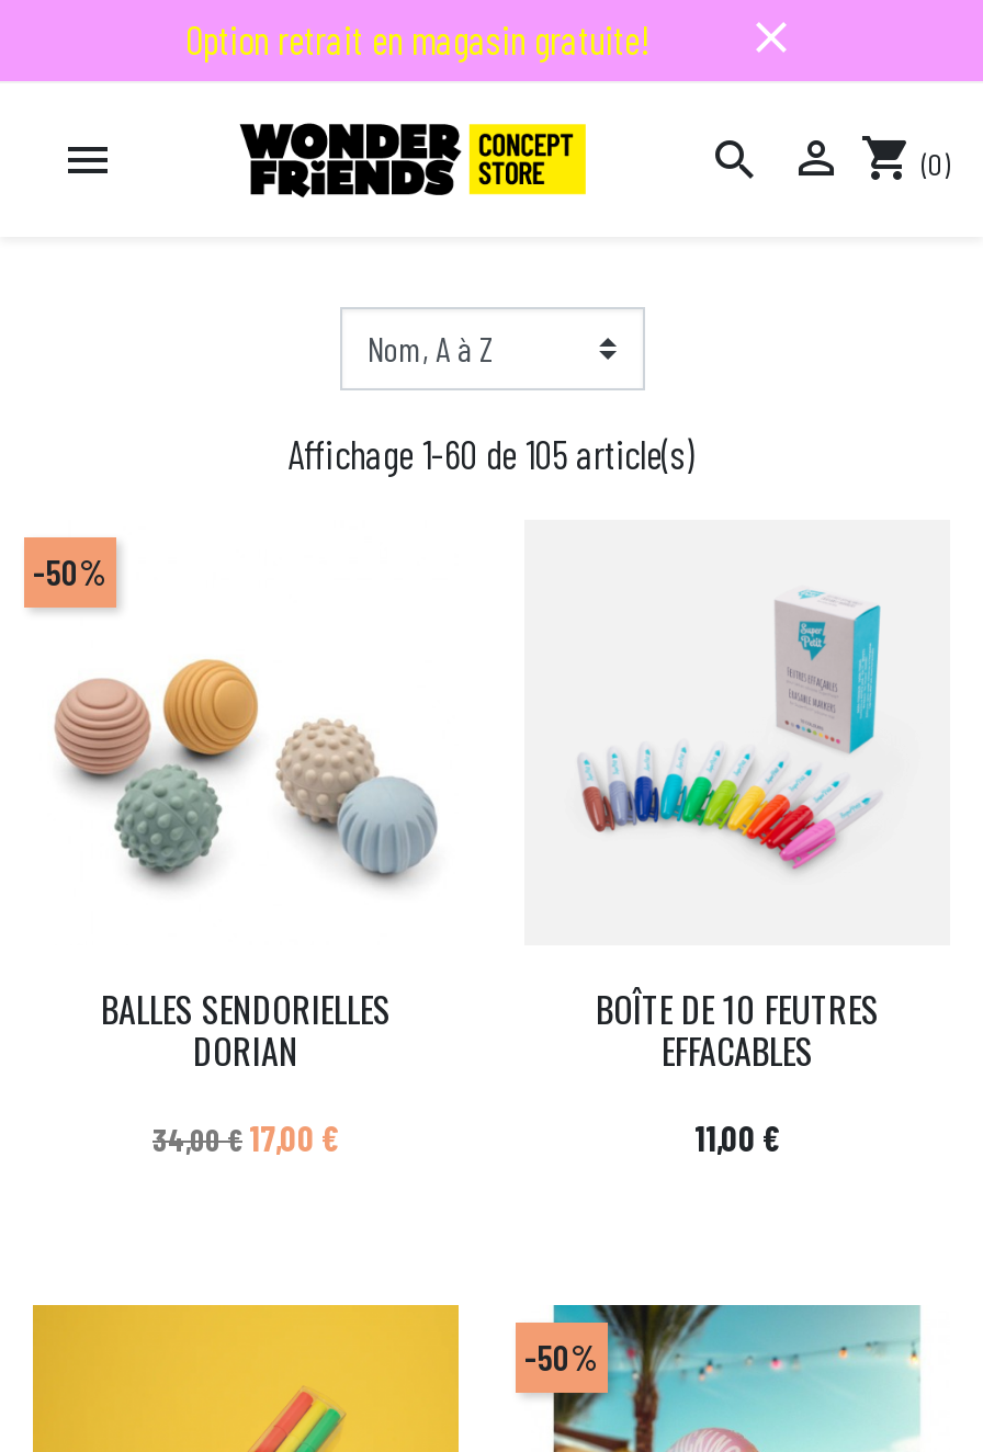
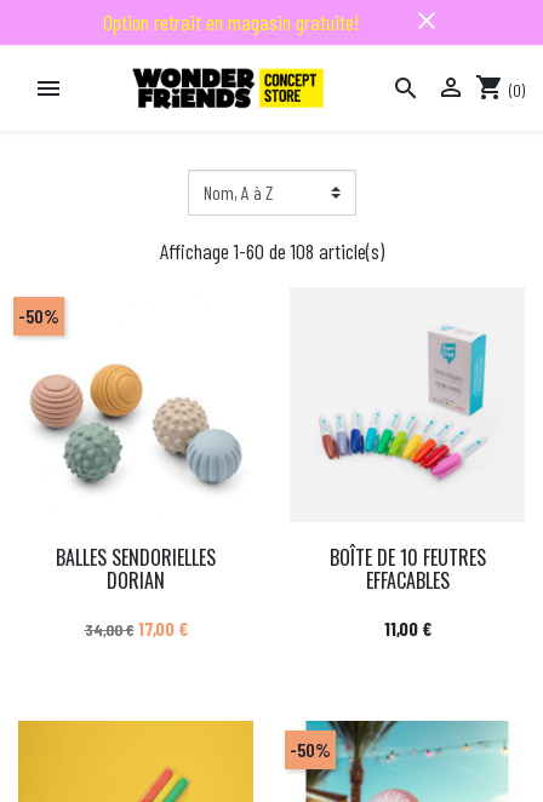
- Affichage 1-60 de 105 article(s)
+ Affichage 1-60 de 108 article(s)
